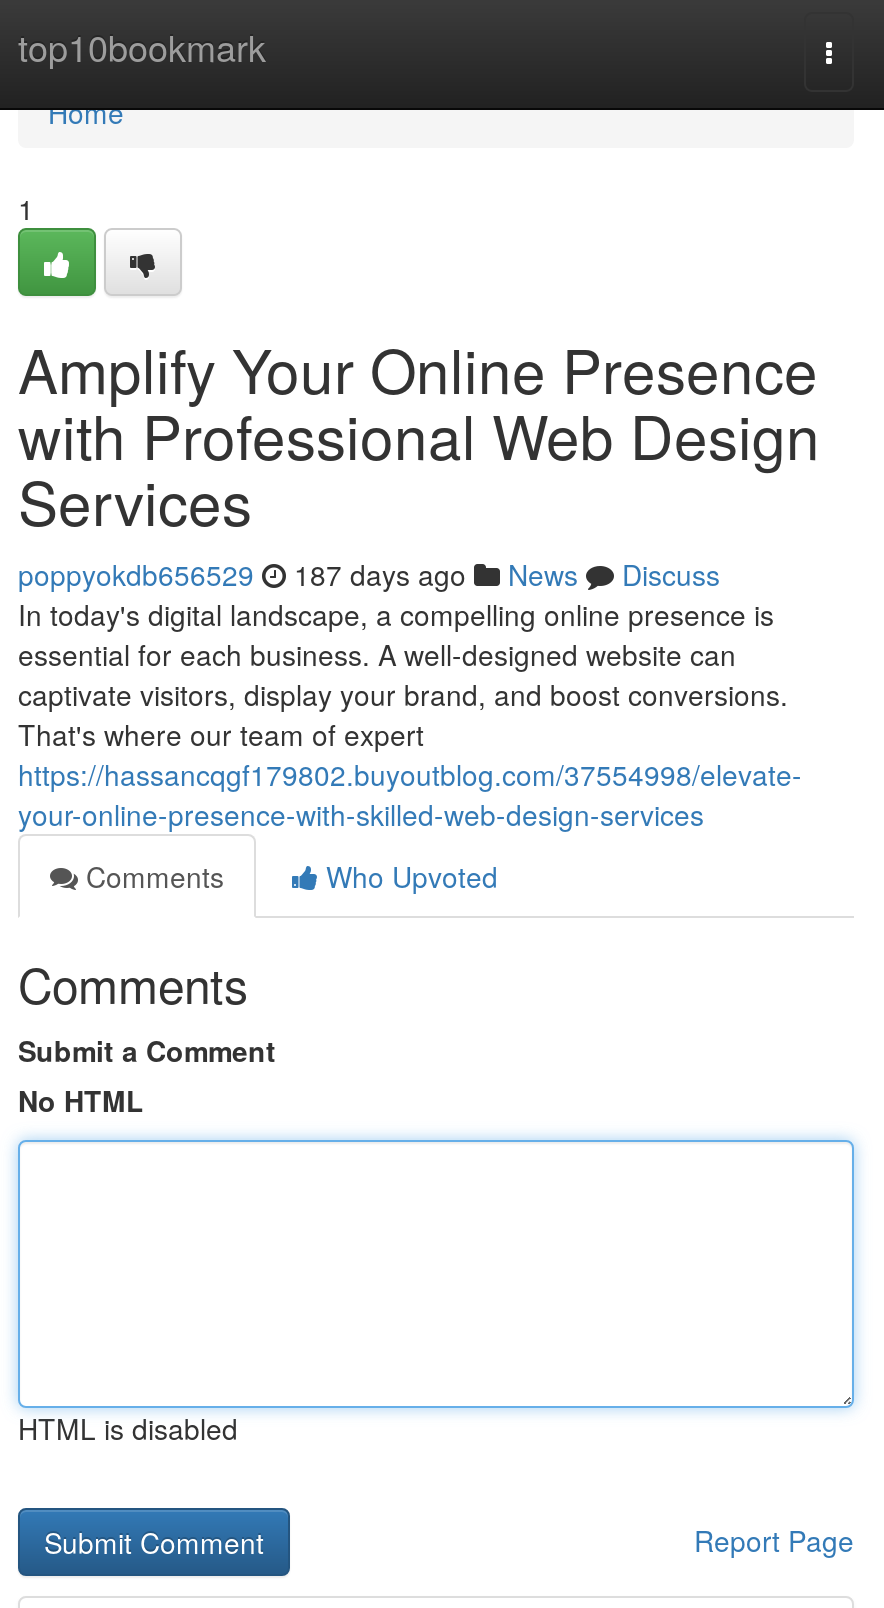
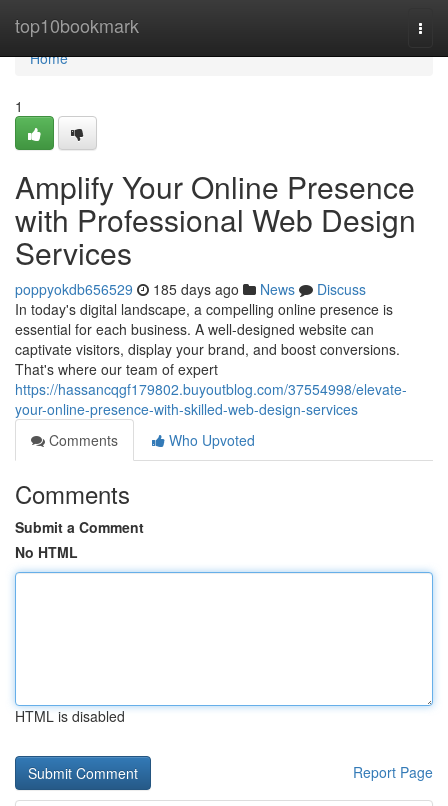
- poppyokdb656529 187 days ago News Discuss
+ poppyokdb656529 185 days ago News Discuss
